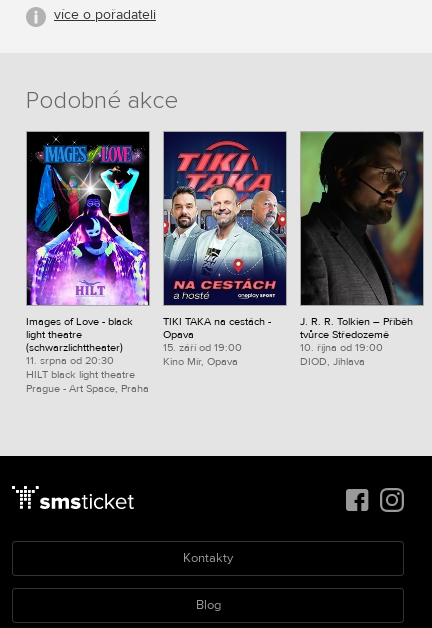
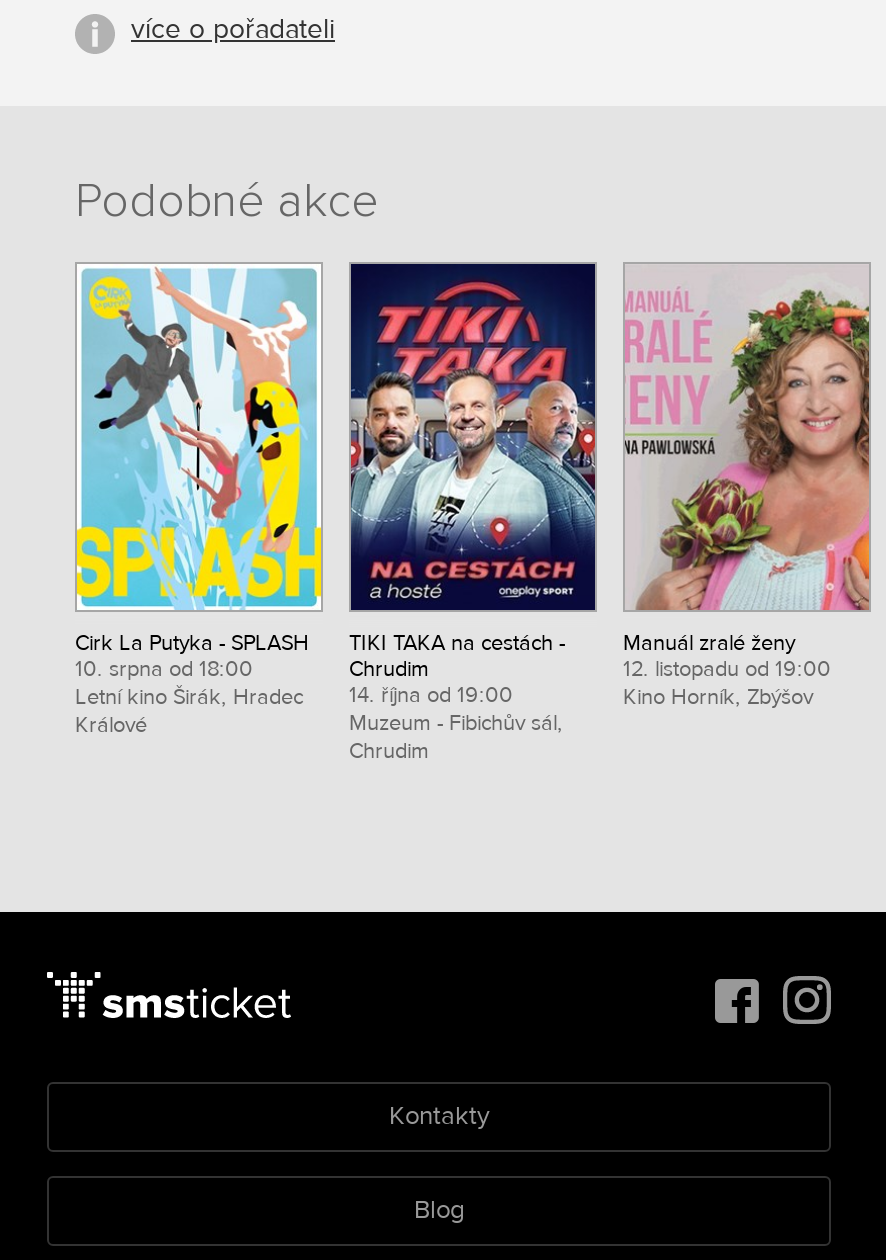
- [image]
- Images of Love - black
- light theatre
- (schwarzlichttheater)
- 11. srpna od 20:30
- HILT black light theatre
- Prague - Art Space, Praha
+ [image]
+ Cirk La Putyka - SPLASH
+ 10. srpna od 18:00
+ Letní kino Širák, Hradec
+ Králové

- [image]
- J. R. R. Tolkien – Příběh
- tvůrce Středozemě
- 10. října od 19:00
- DIOD, Jihlava
+ [image]
+ Manuál zralé ženy
+ 12. listopadu od 19:00
+ Kino Horník, Zbýšov

- Opava
- 15. září od 19:00
- Kino Mír, Opava
+ Chrudim
+ 14. října od 19:00
+ Muzeum - Fibichův sál,
+ Chrudim
